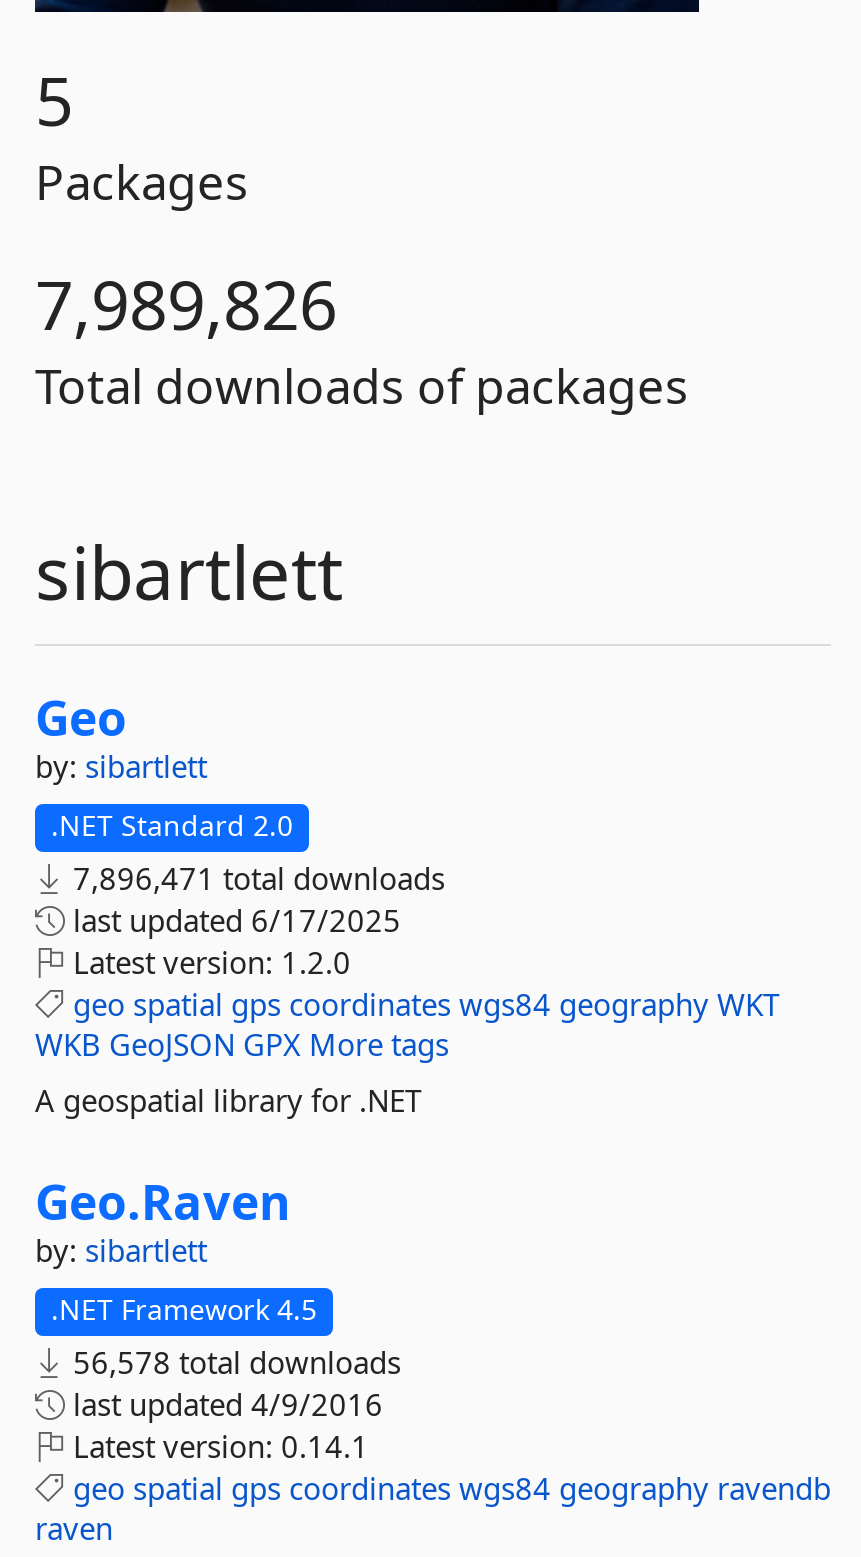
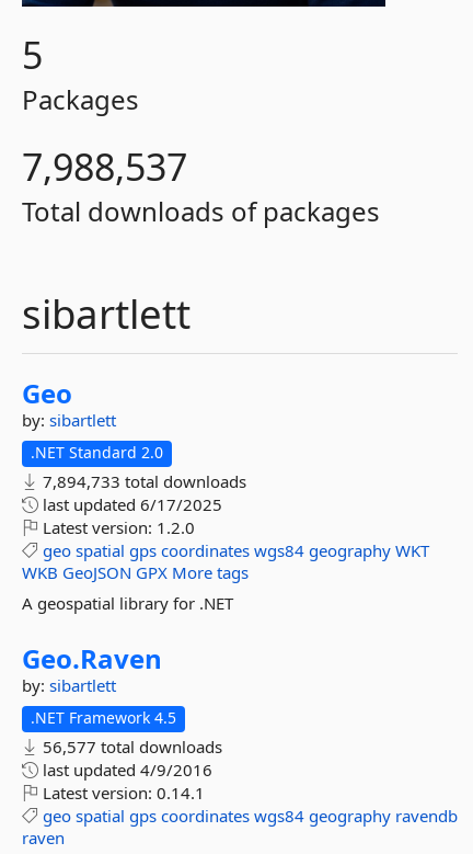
- 7,989,826
+ 7,988,537

- 7,896,471 total downloads
+ 7,894,733 total downloads

- 56,578 total downloads
+ 56,577 total downloads
